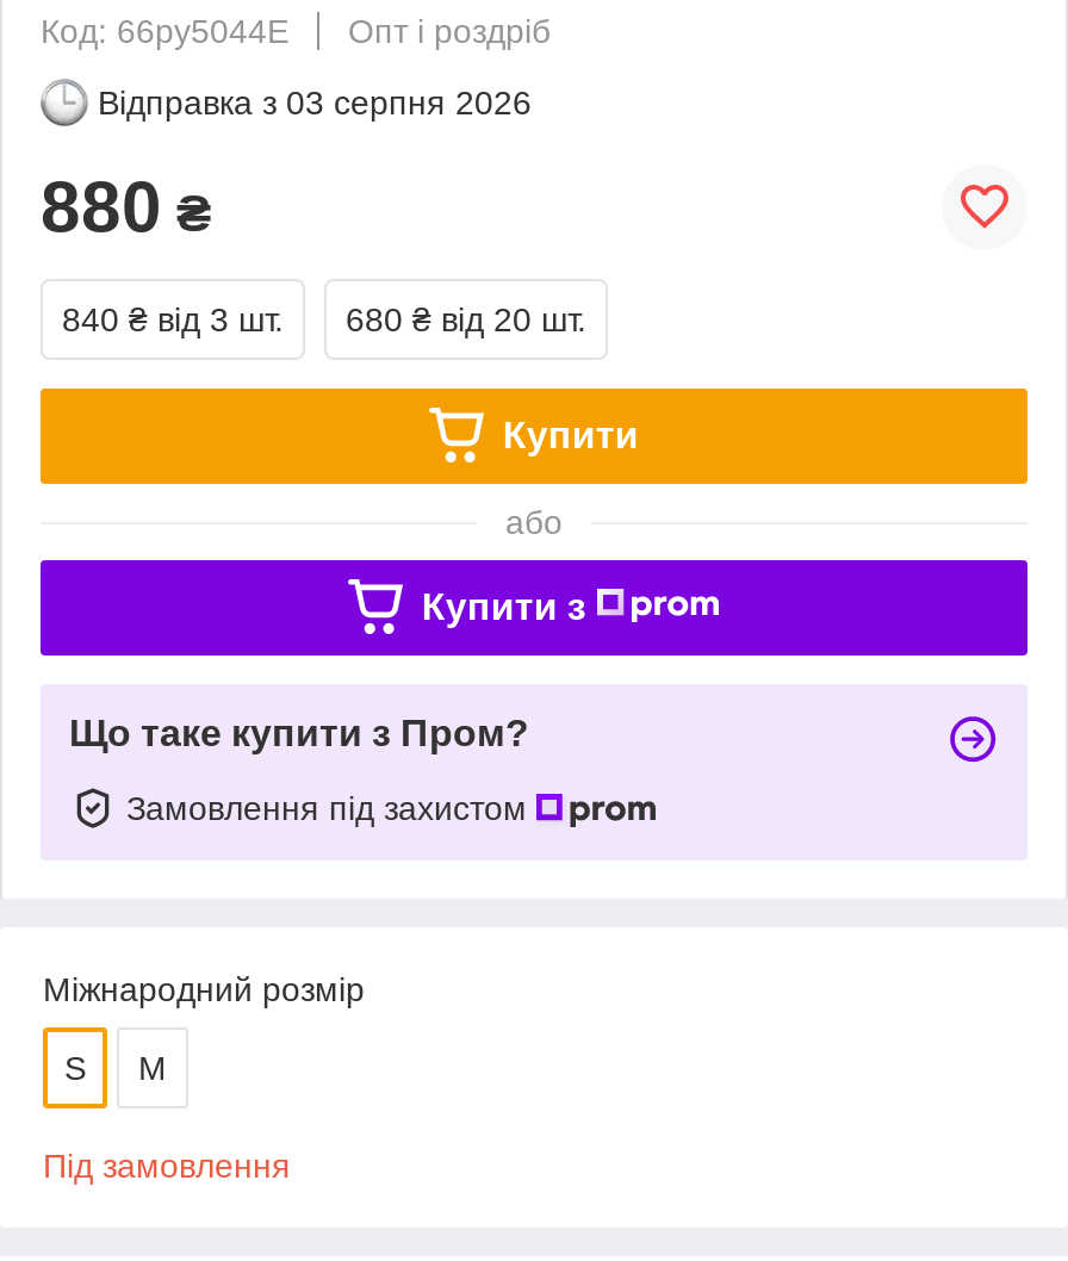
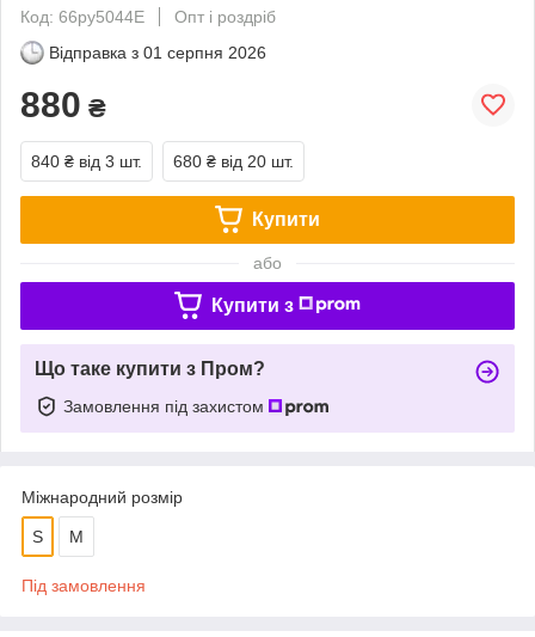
- Відправка з 03 серпня 2026
+ Відправка з 01 серпня 2026
